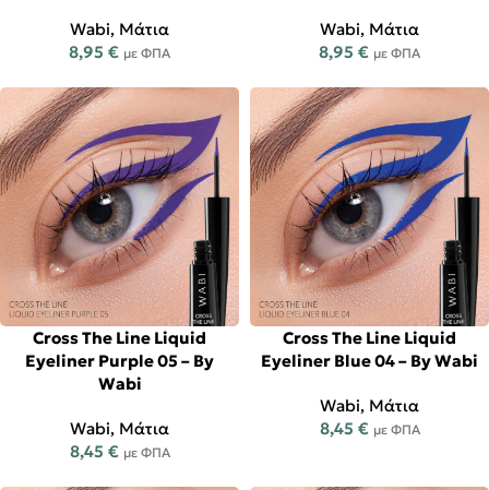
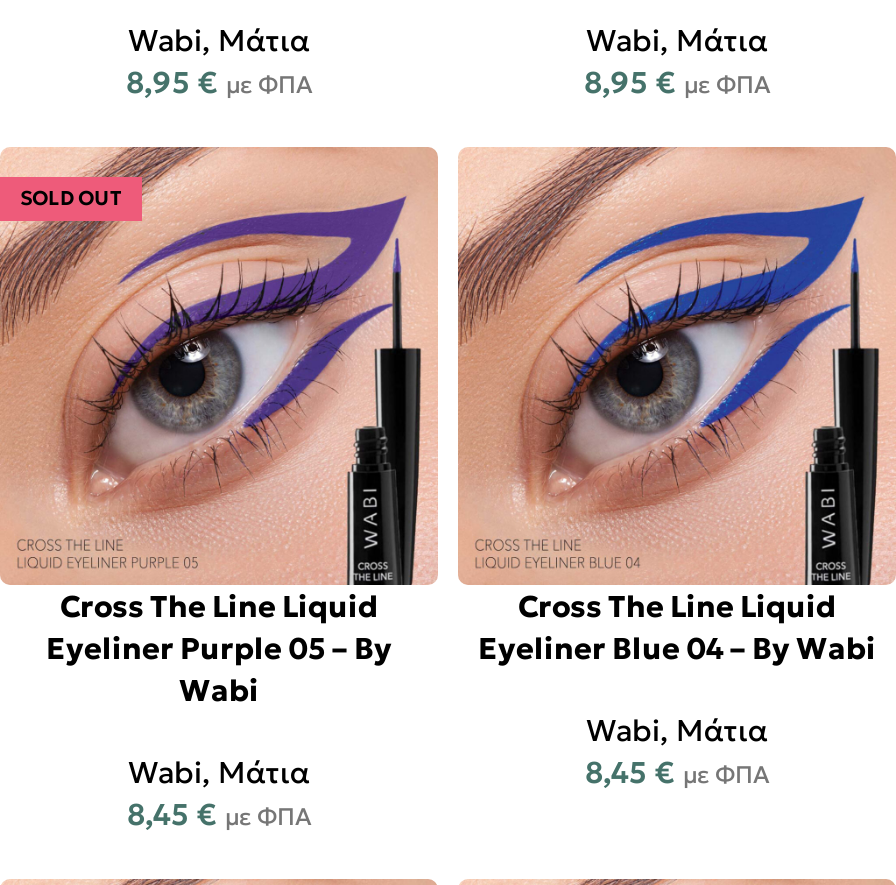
+ SOLD OUT
